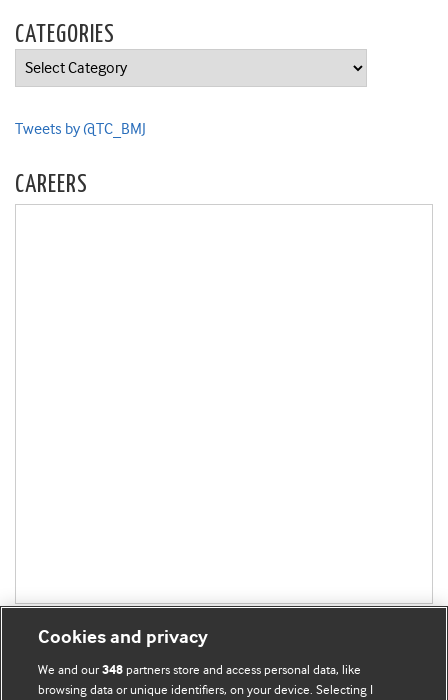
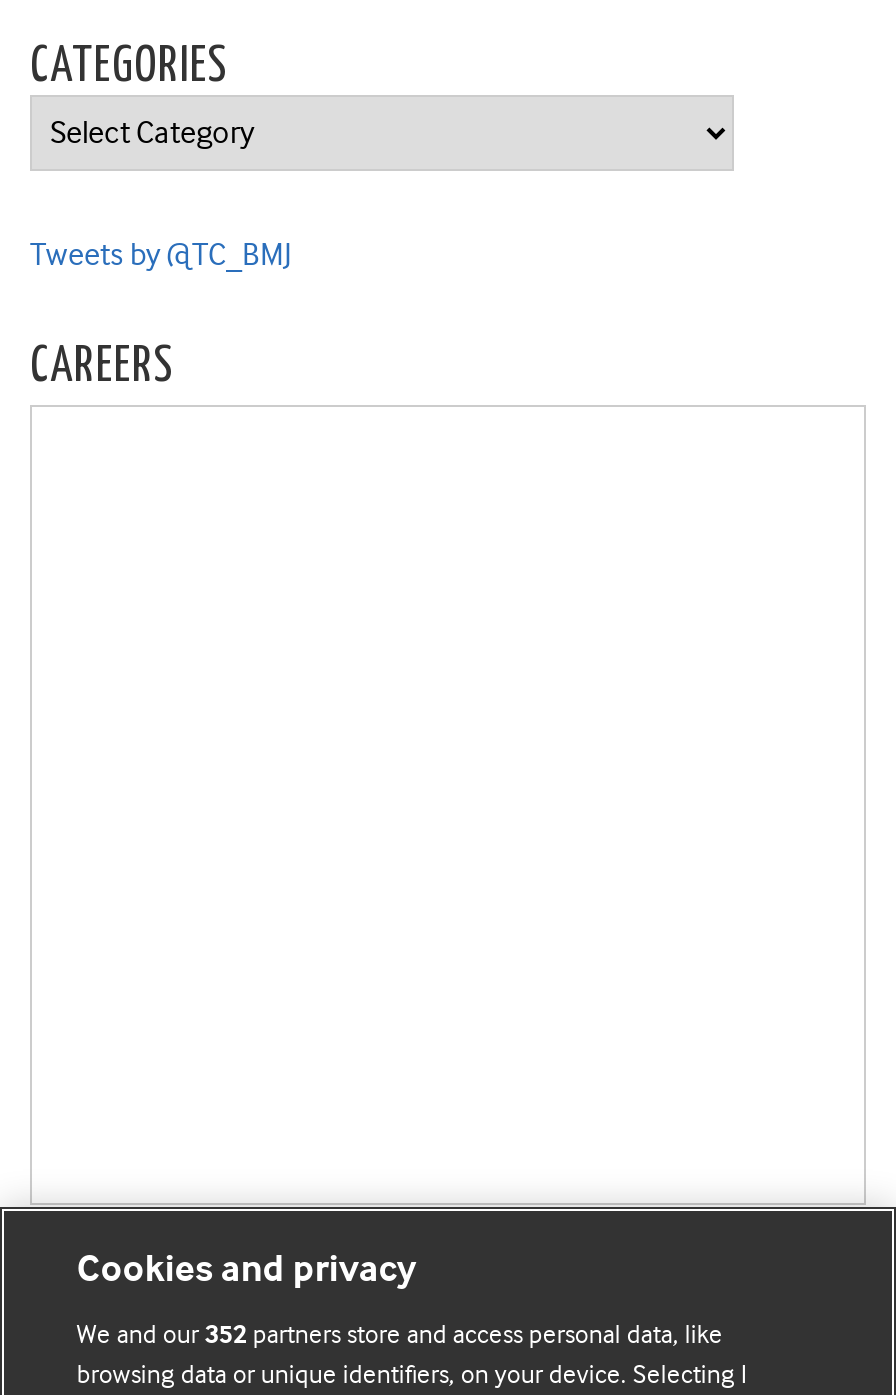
- We and our 348 partners store and access personal data, like
+ We and our 352 partners store and access personal data, like
